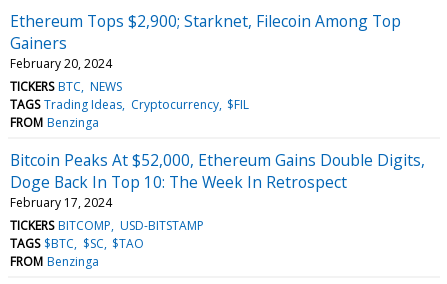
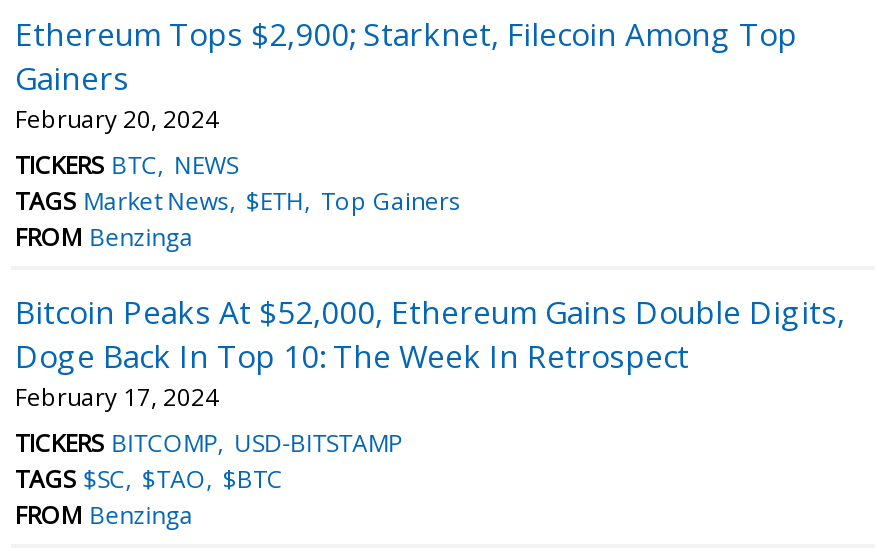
- TAGS Trading Ideas Cryptocurrency $FIL
+ TAGS Market News $ETH Top Gainers

- TAGS $BTC $SC $TAO
+ TAGS $SC $TAO $BTC
